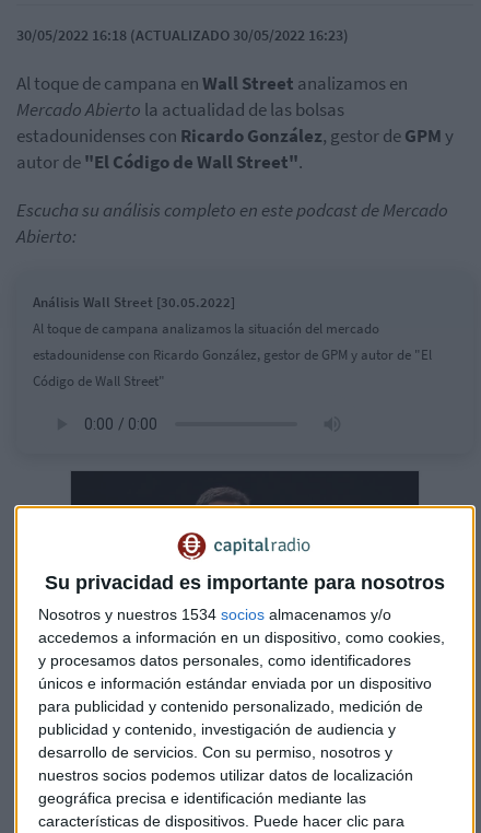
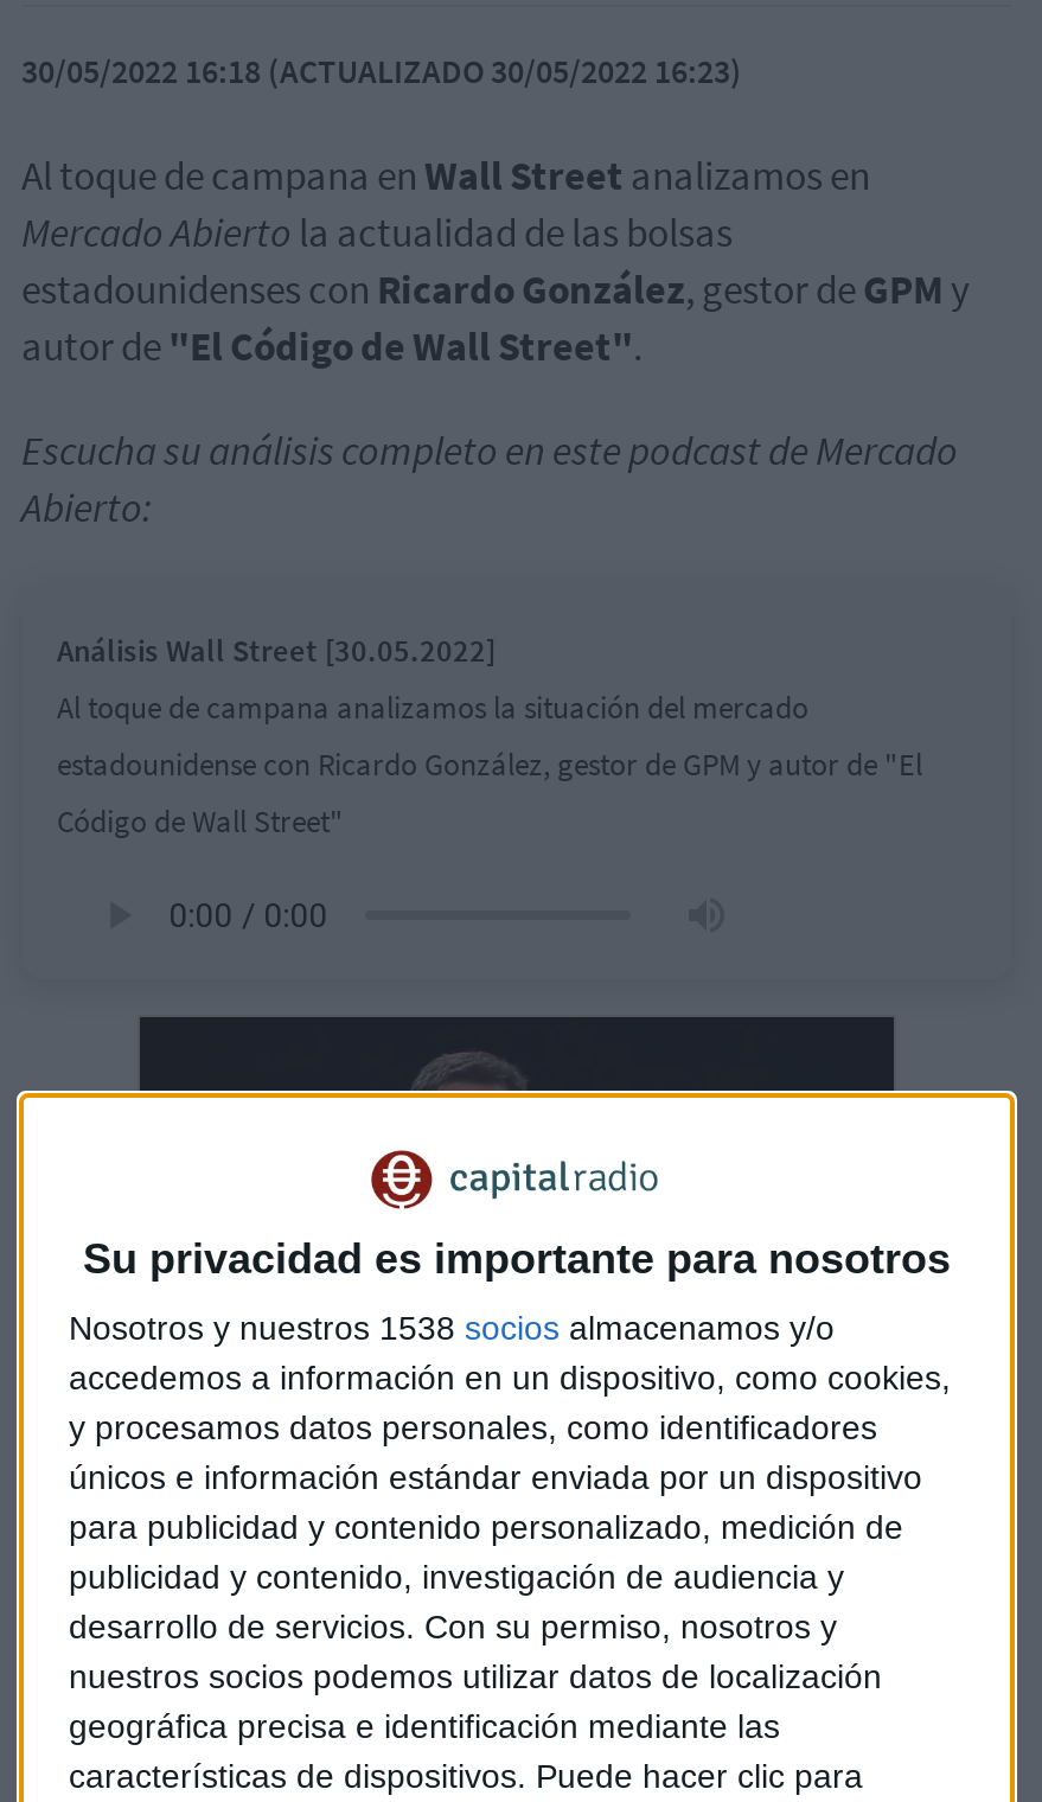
- Nosotros y nuestros 1534 socios almacenamos y/o
+ Nosotros y nuestros 1538 socios almacenamos y/o
